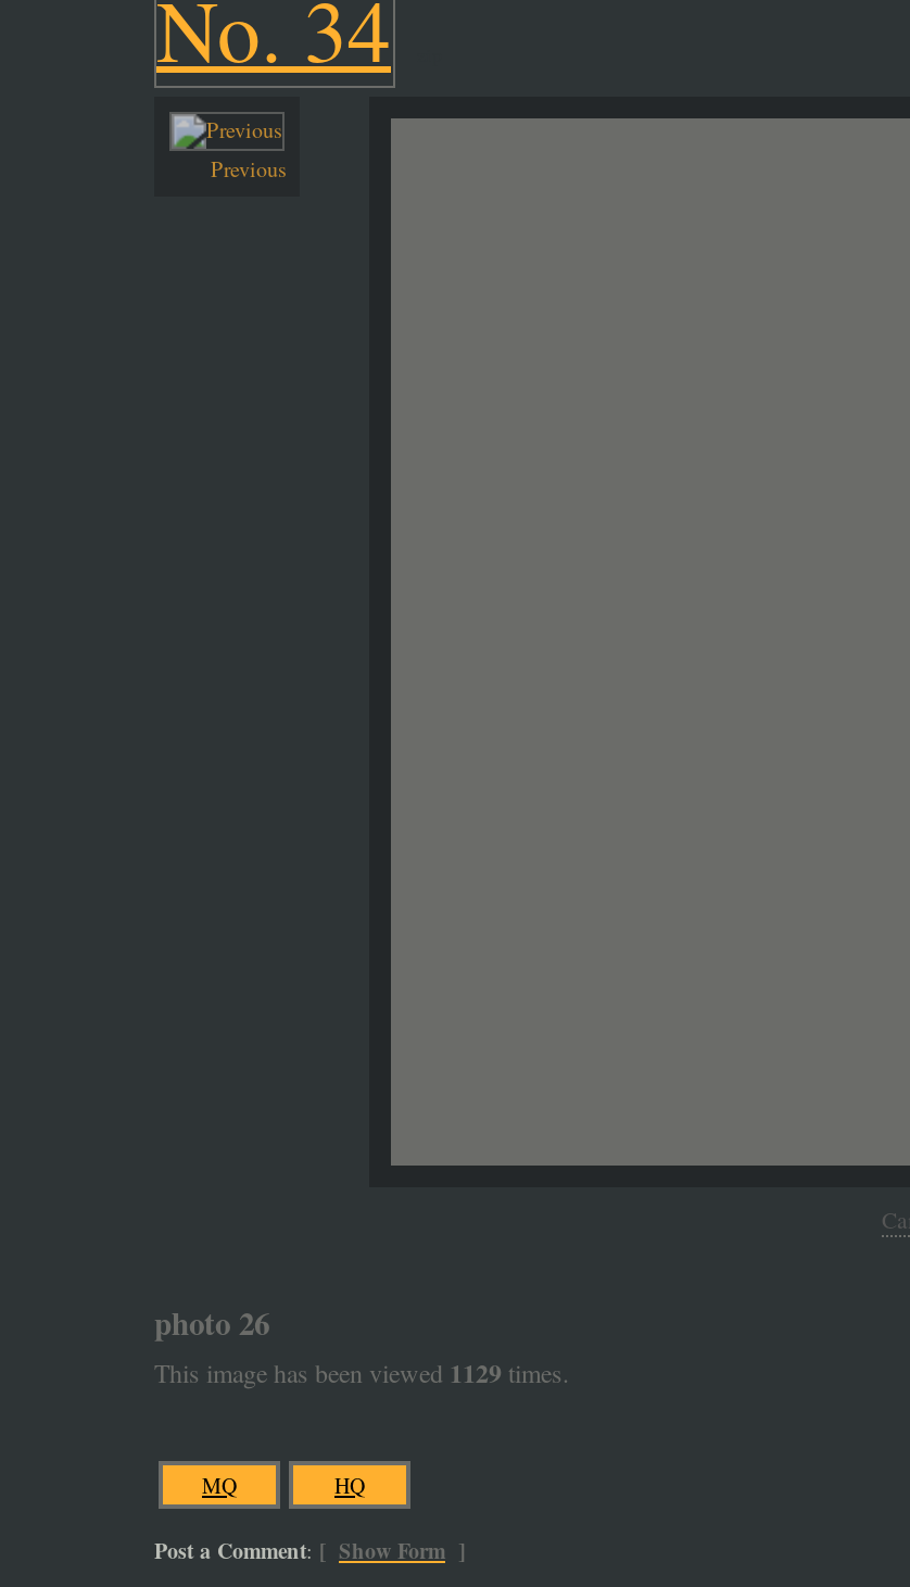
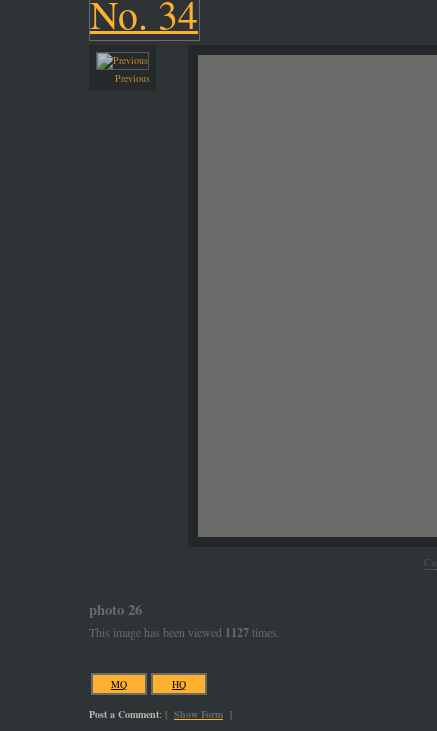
- This image has been viewed 1129 times.
+ This image has been viewed 1127 times.
